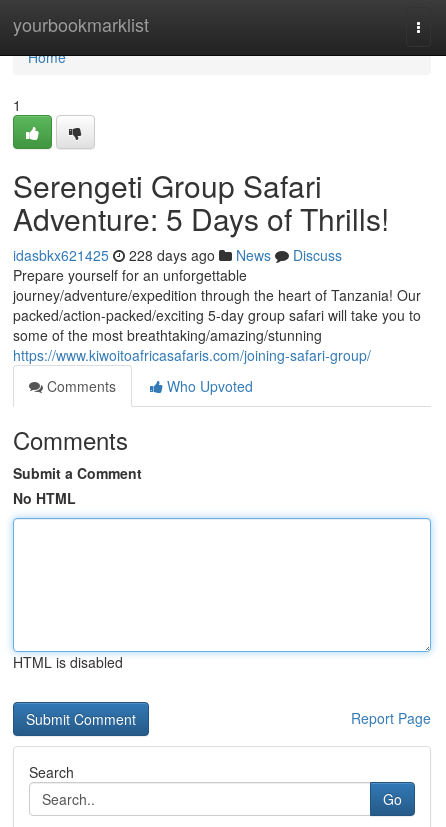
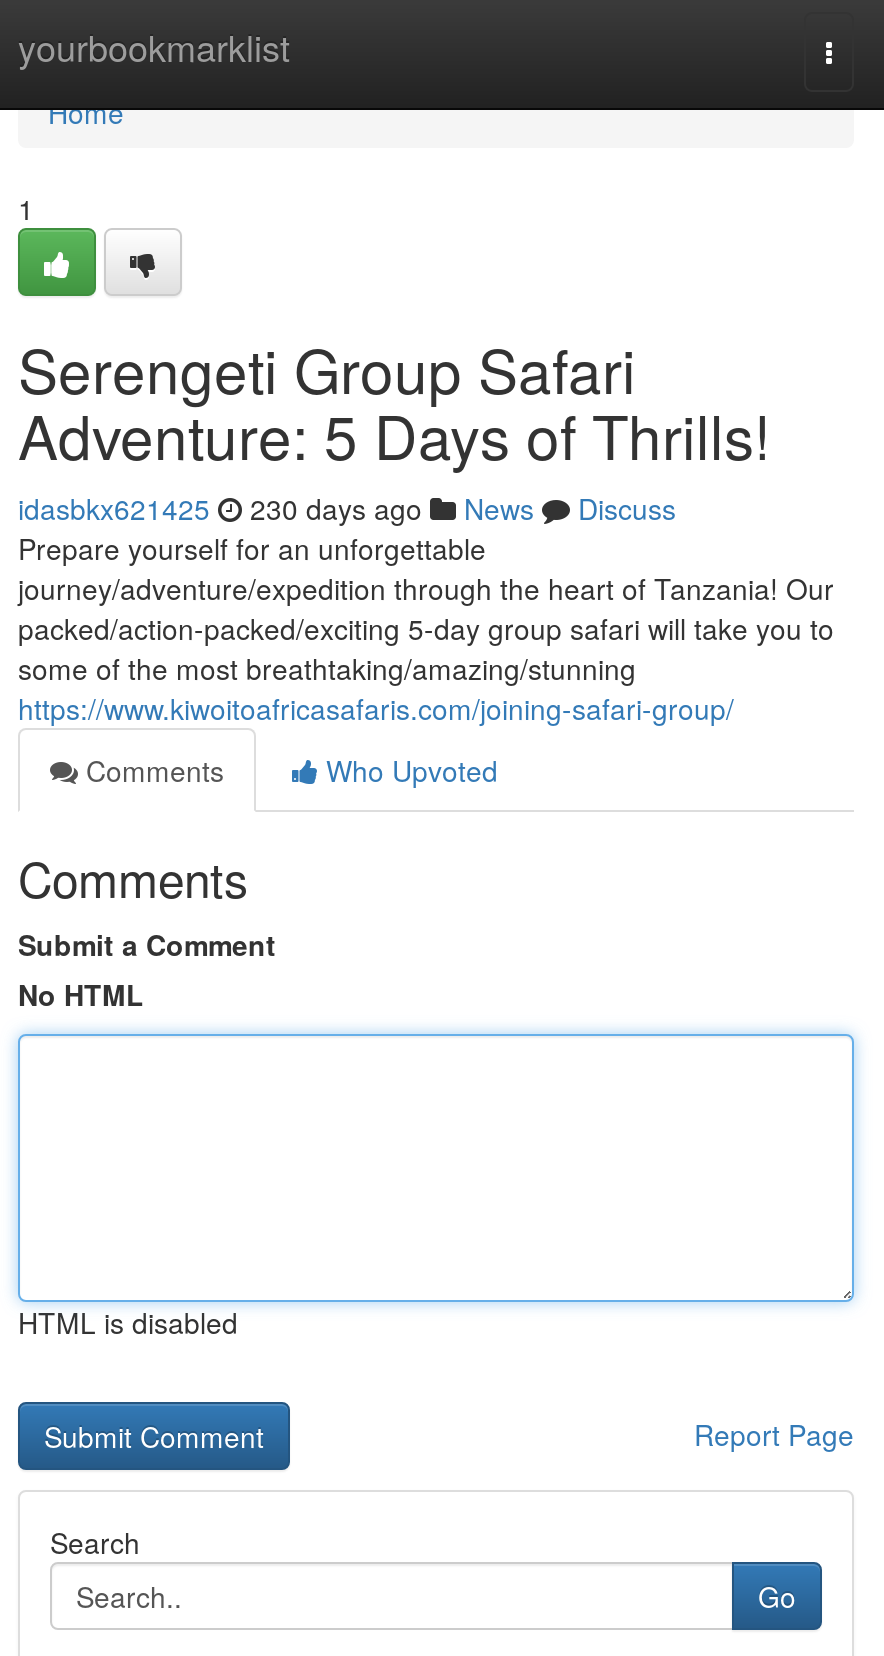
- idasbkx621425 228 days ago News Discuss
+ idasbkx621425 230 days ago News Discuss
